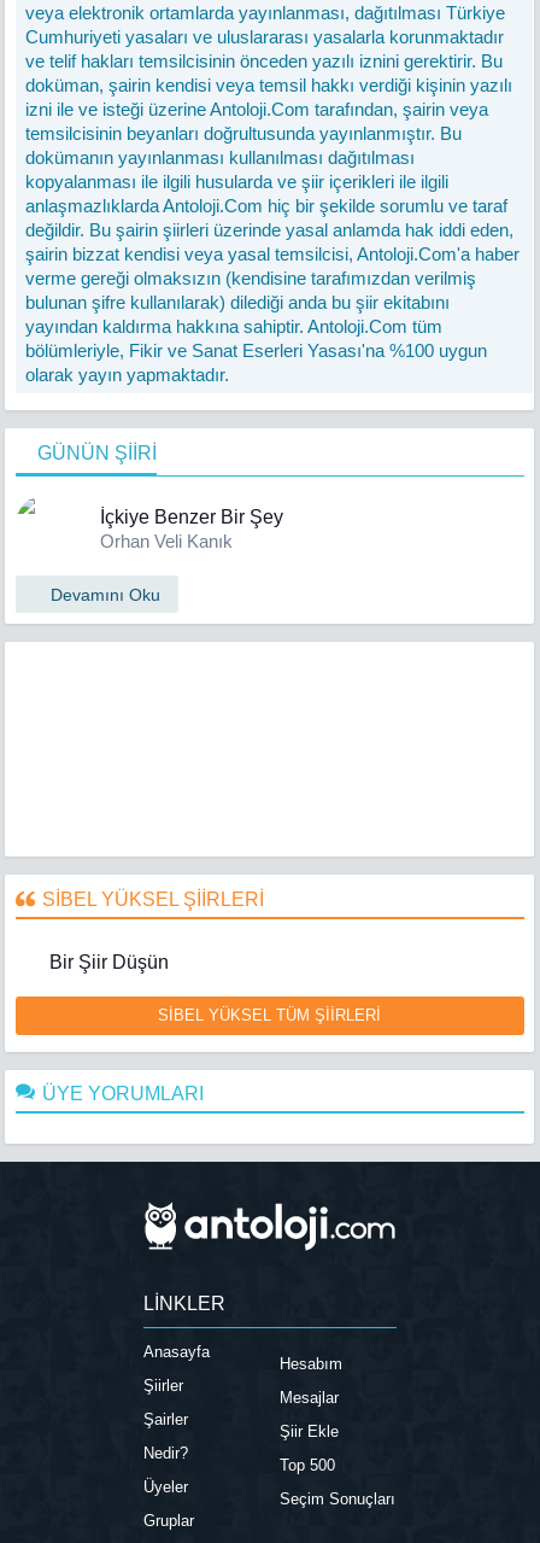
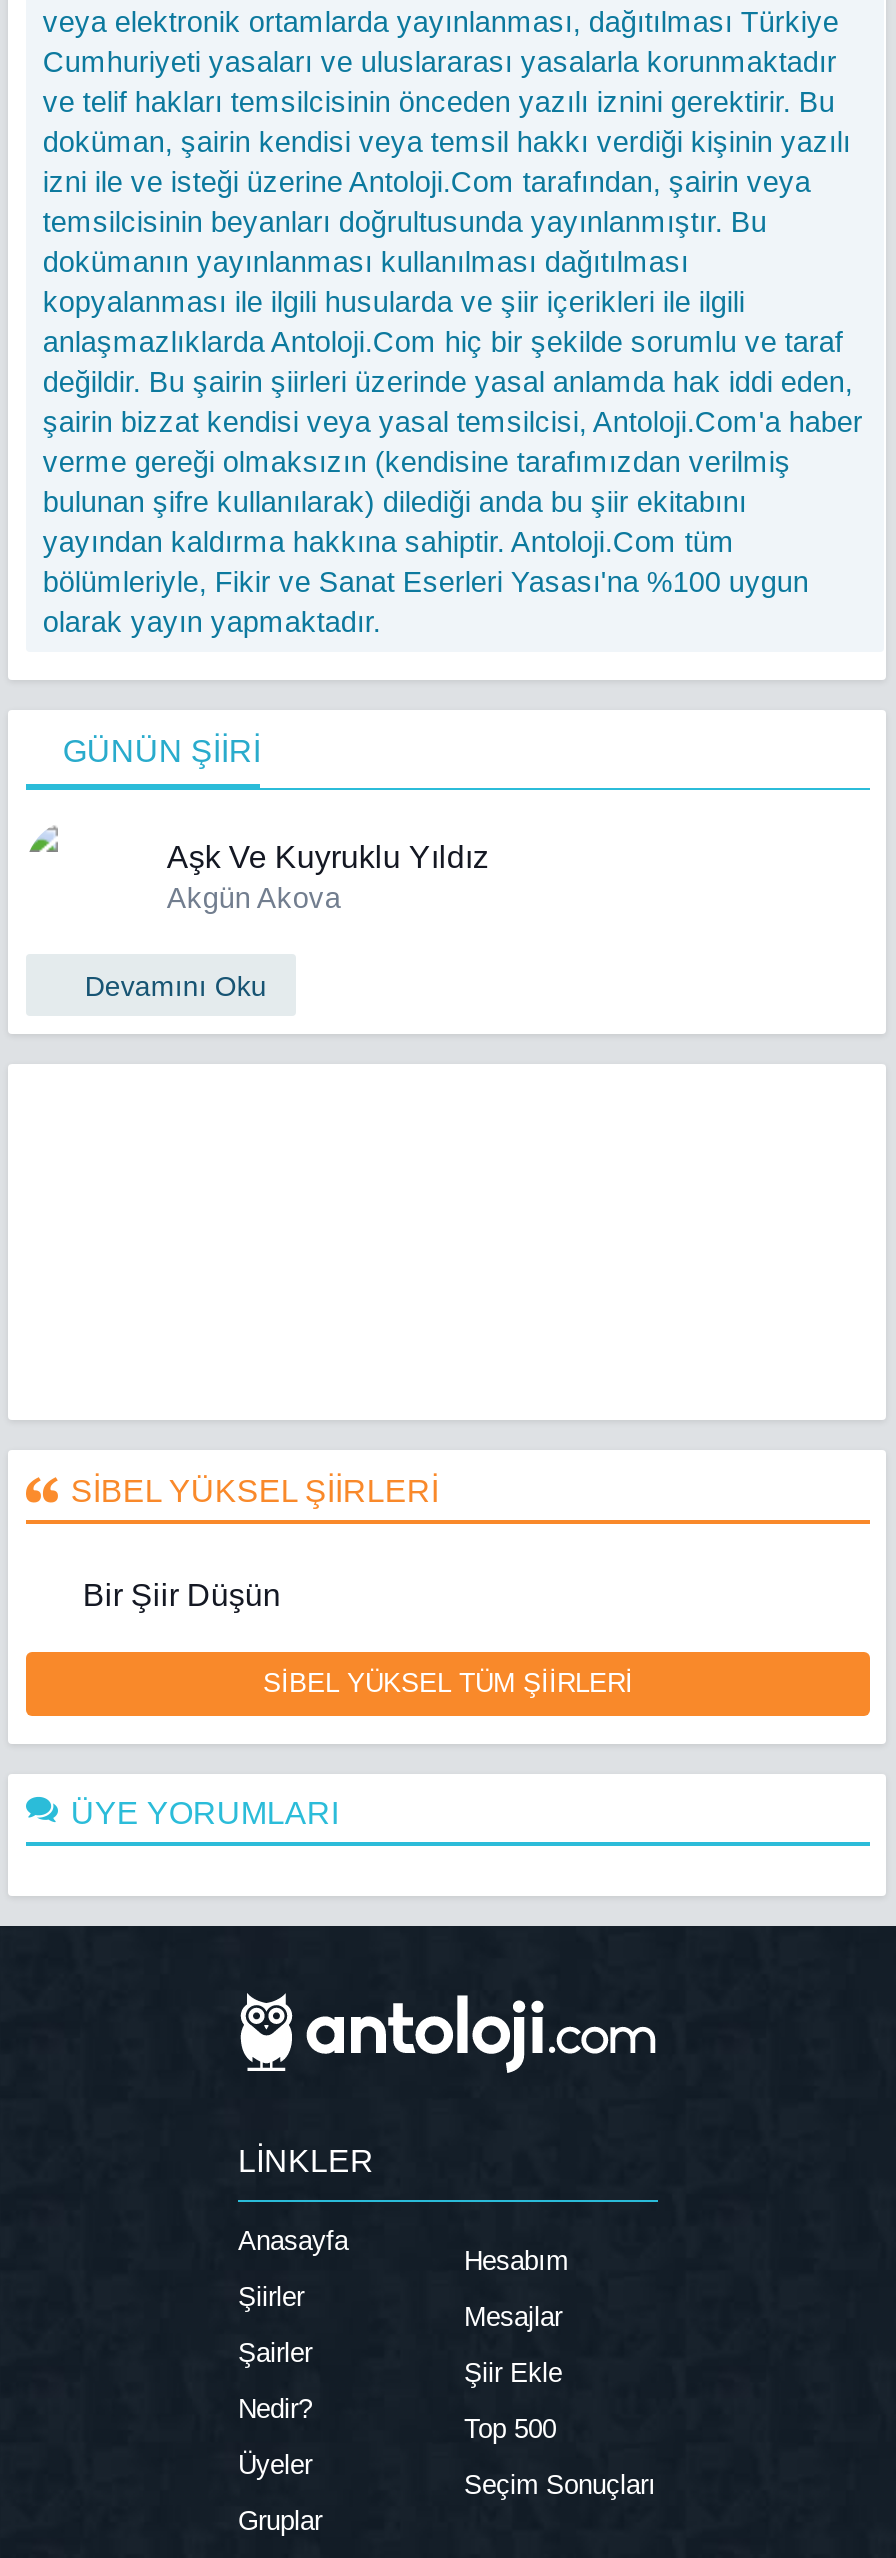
- İçkiye Benzer Bir Şey
- Orhan Veli Kanık
+ Aşk Ve Kuyruklu Yıldız
+ Akgün Akova
